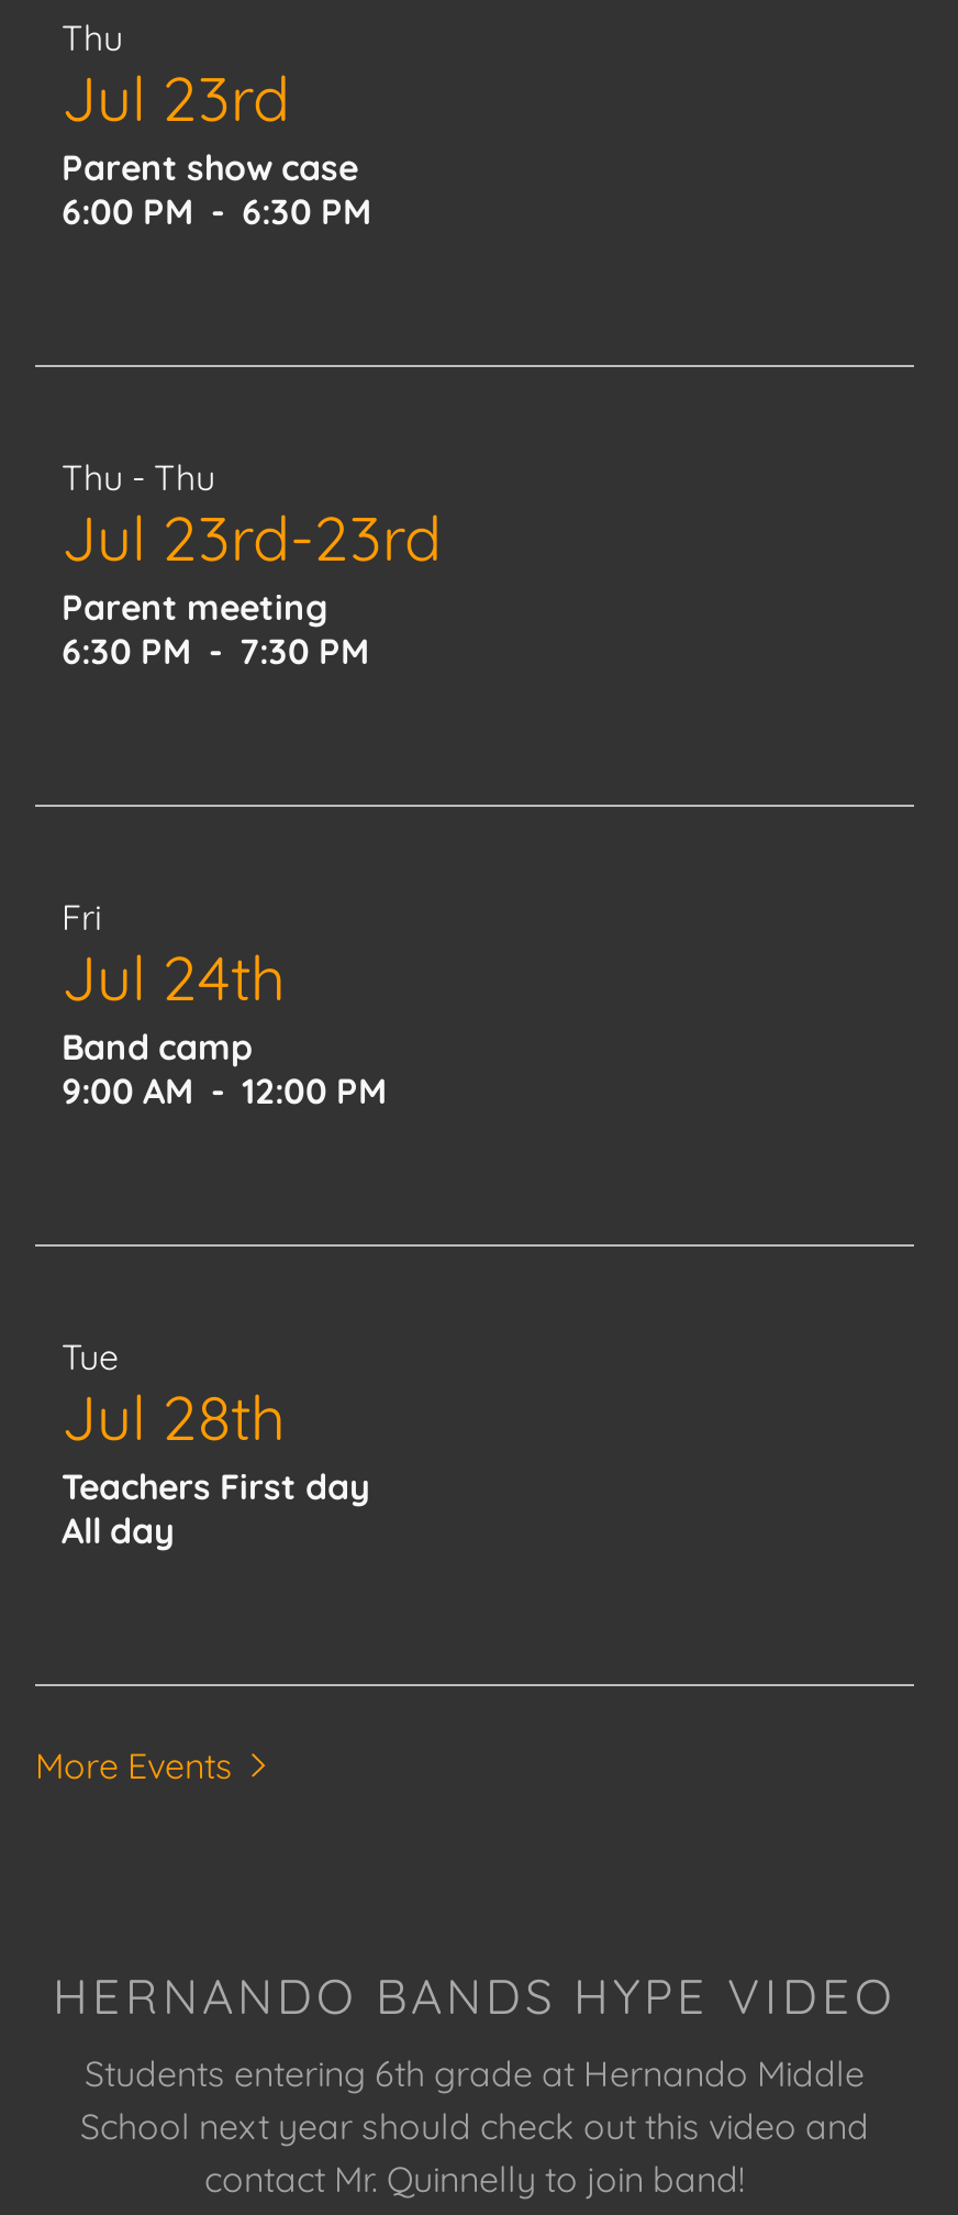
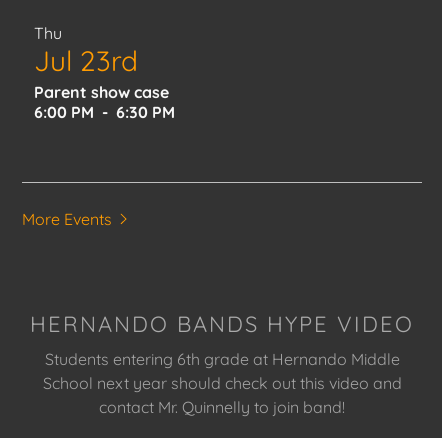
- Thu - Thu
- Jul 23rd-23rd
- Parent meeting
- 6:30 PM - 7:30 PM

- Fri
- Jul 24th
- Band camp
- 9:00 AM - 12:00 PM

- Tue
- Jul 28th
- Teachers First day
- All day
